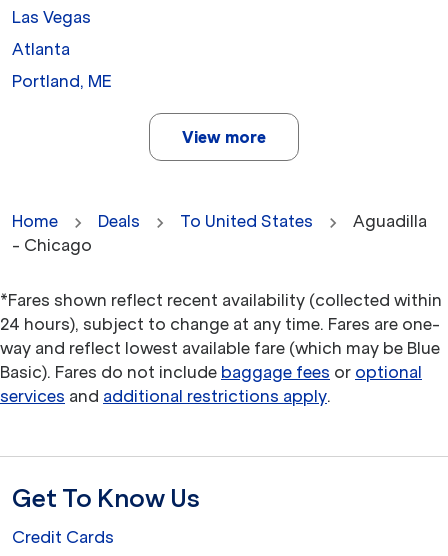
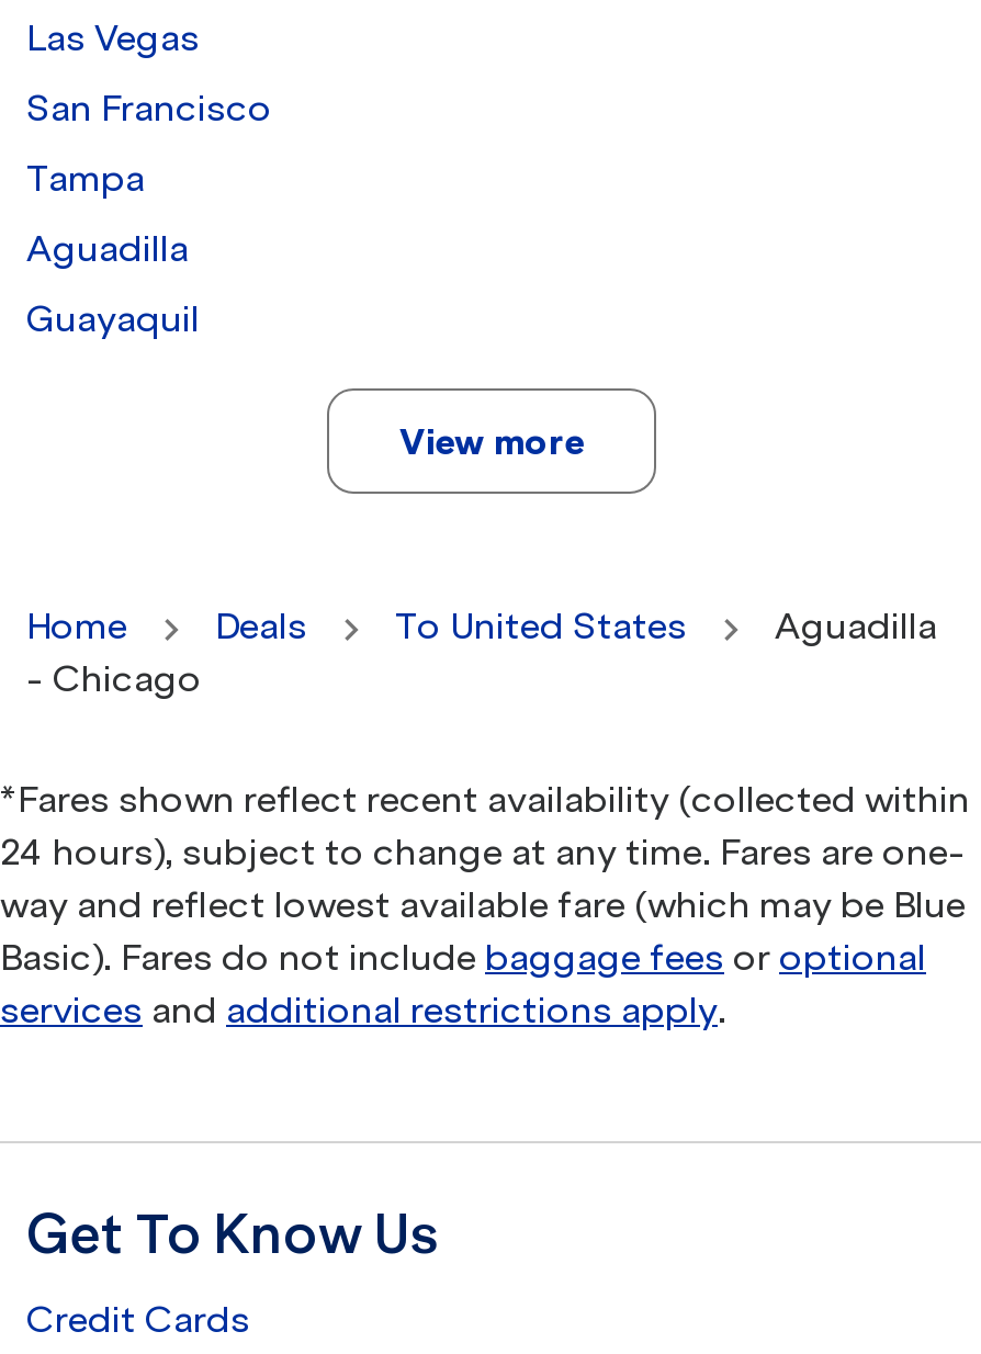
- Atlanta
- Portland, ME
+ San Francisco
+ Tampa
+ Aguadilla
+ Guayaquil
